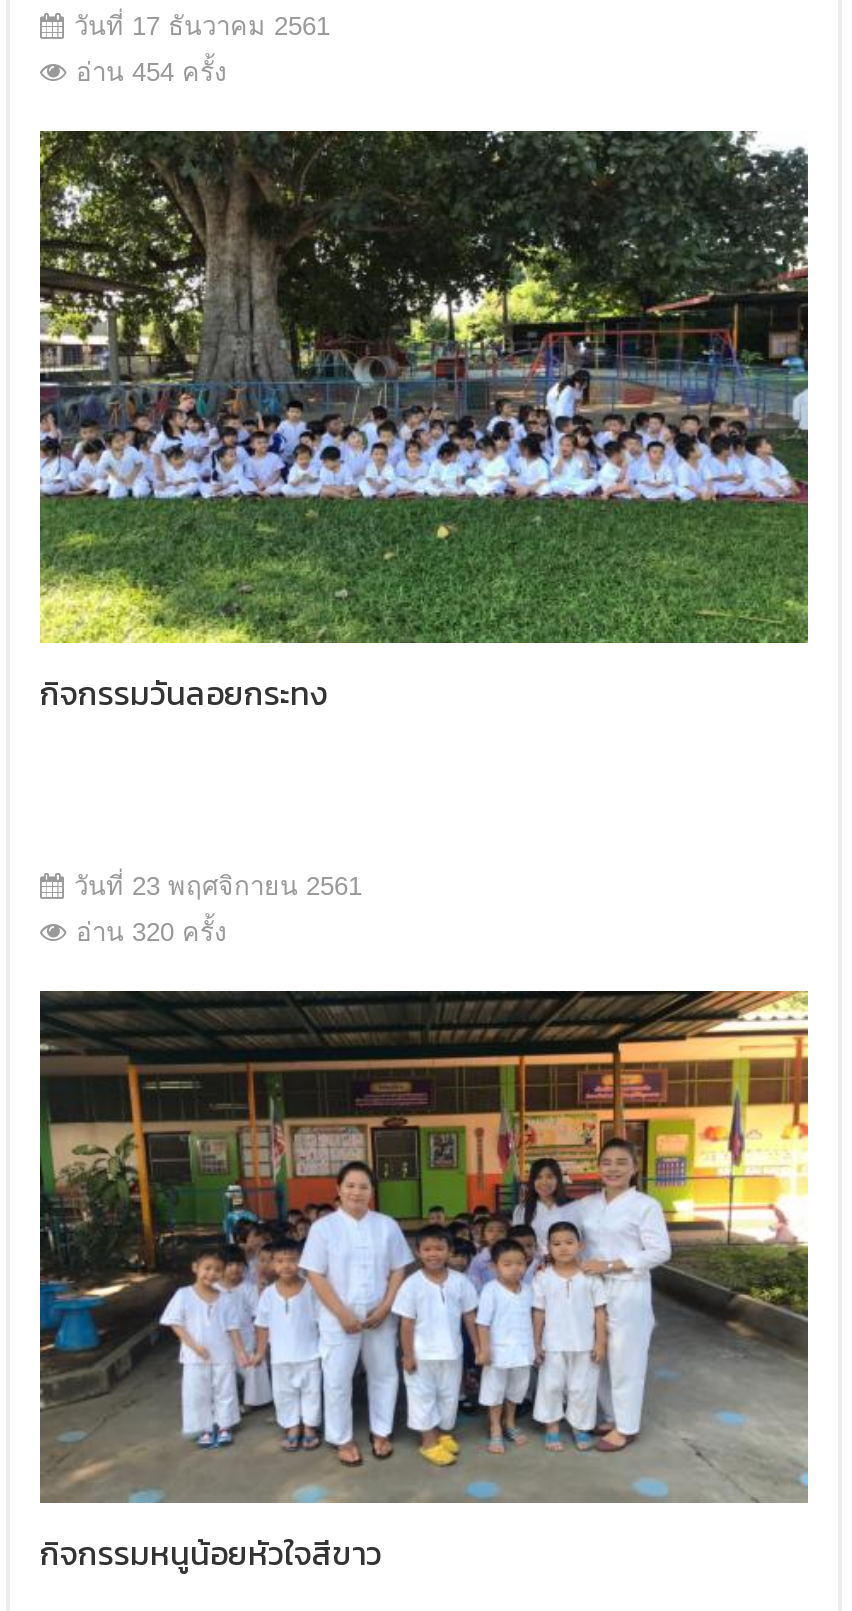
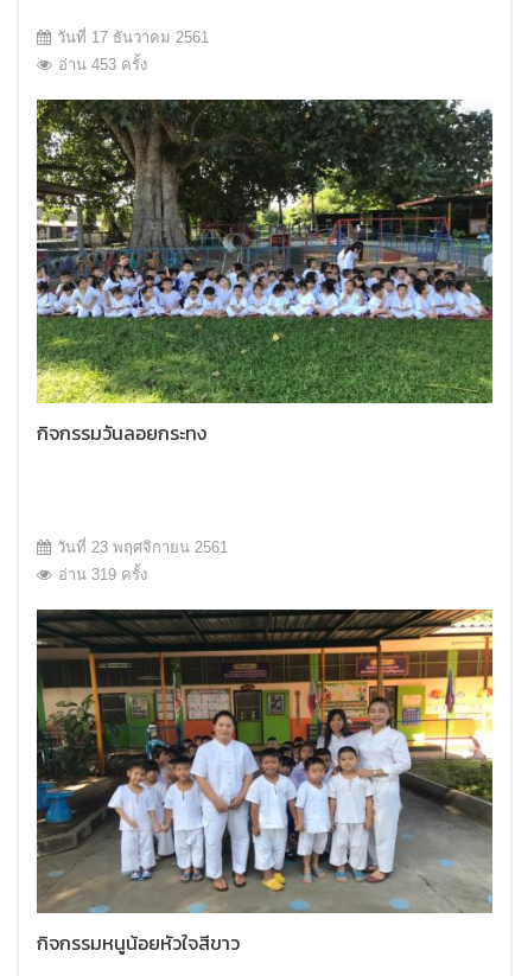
- อ่าน 454 ครั้ง
+ อ่าน 453 ครั้ง

- อ่าน 320 ครั้ง
+ อ่าน 319 ครั้ง
